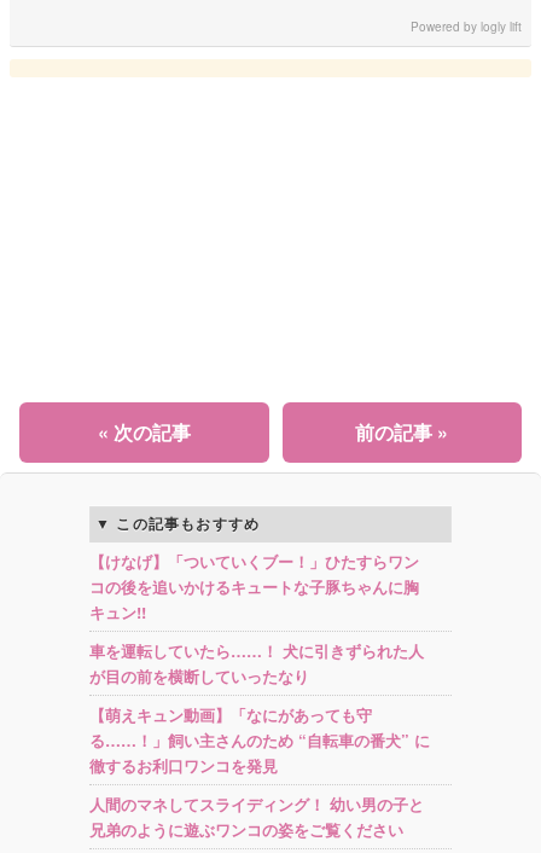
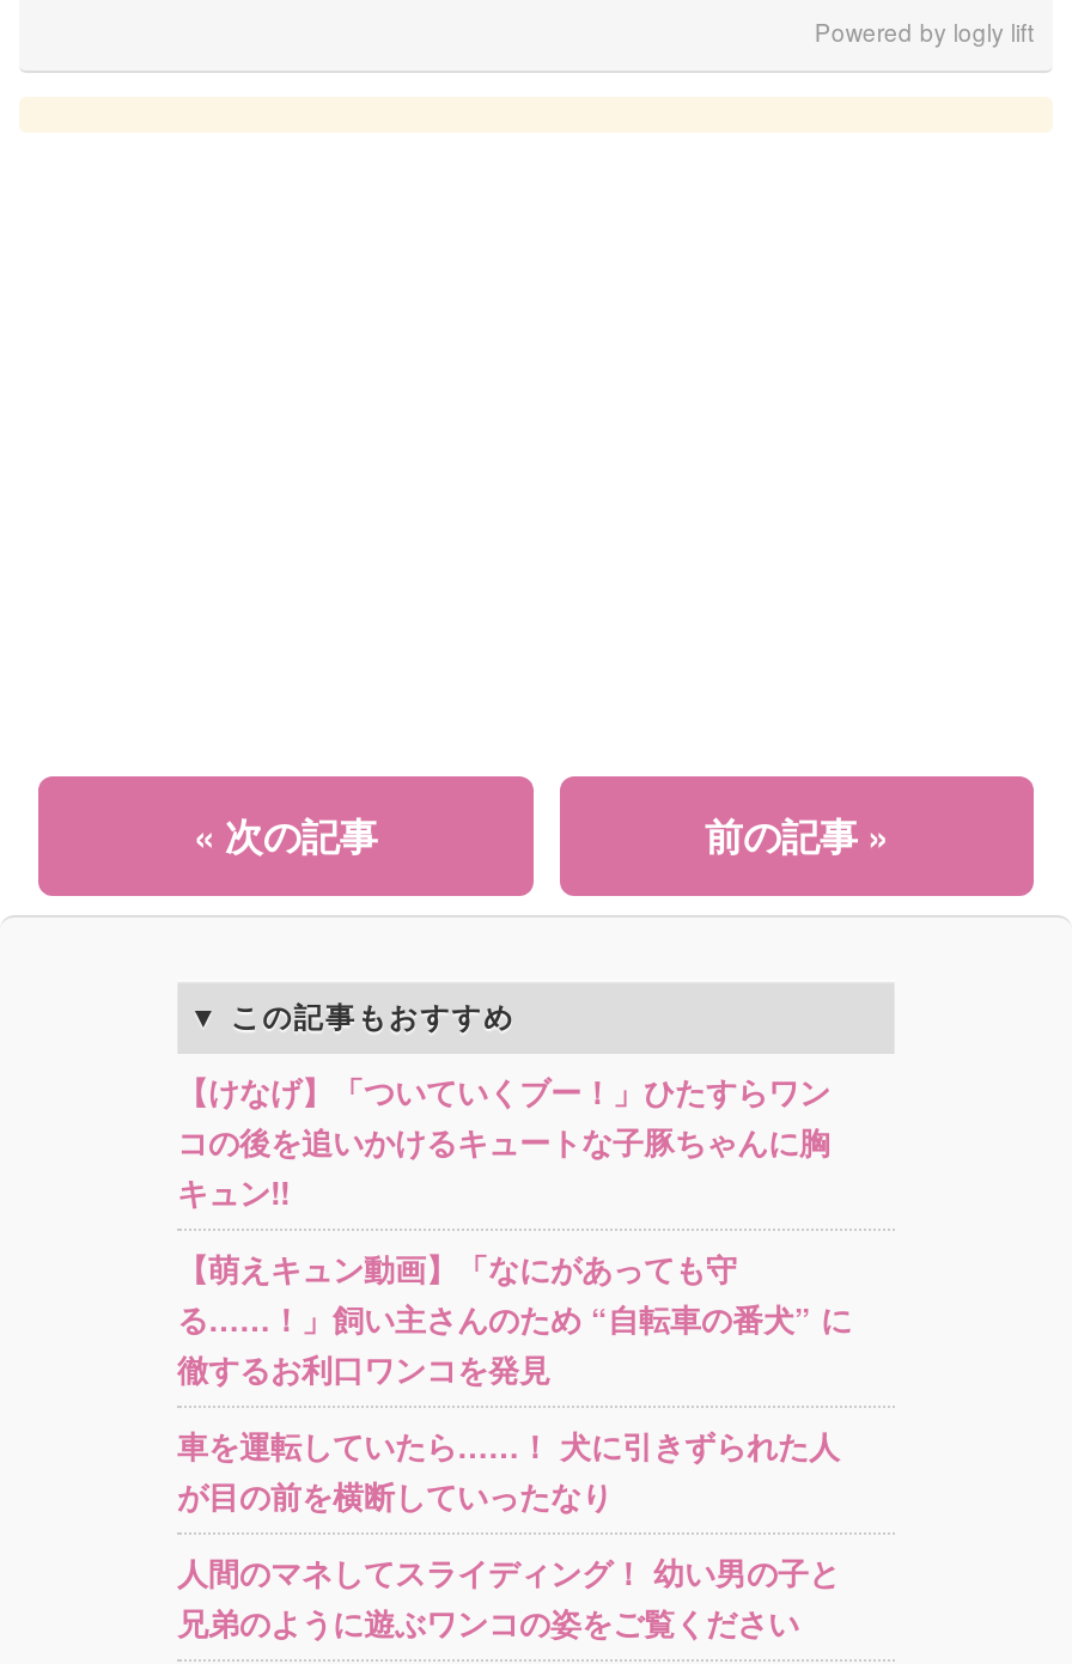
moved down: 車を運転していたら……！ 犬に引きずられた人 | が目の前を横断していったなり

moved up: 【萌えキュン動画】「なにがあっても守 | る……！」飼い主さんのため “自転車の番犬” に | 徹するお利口ワンコを発見
